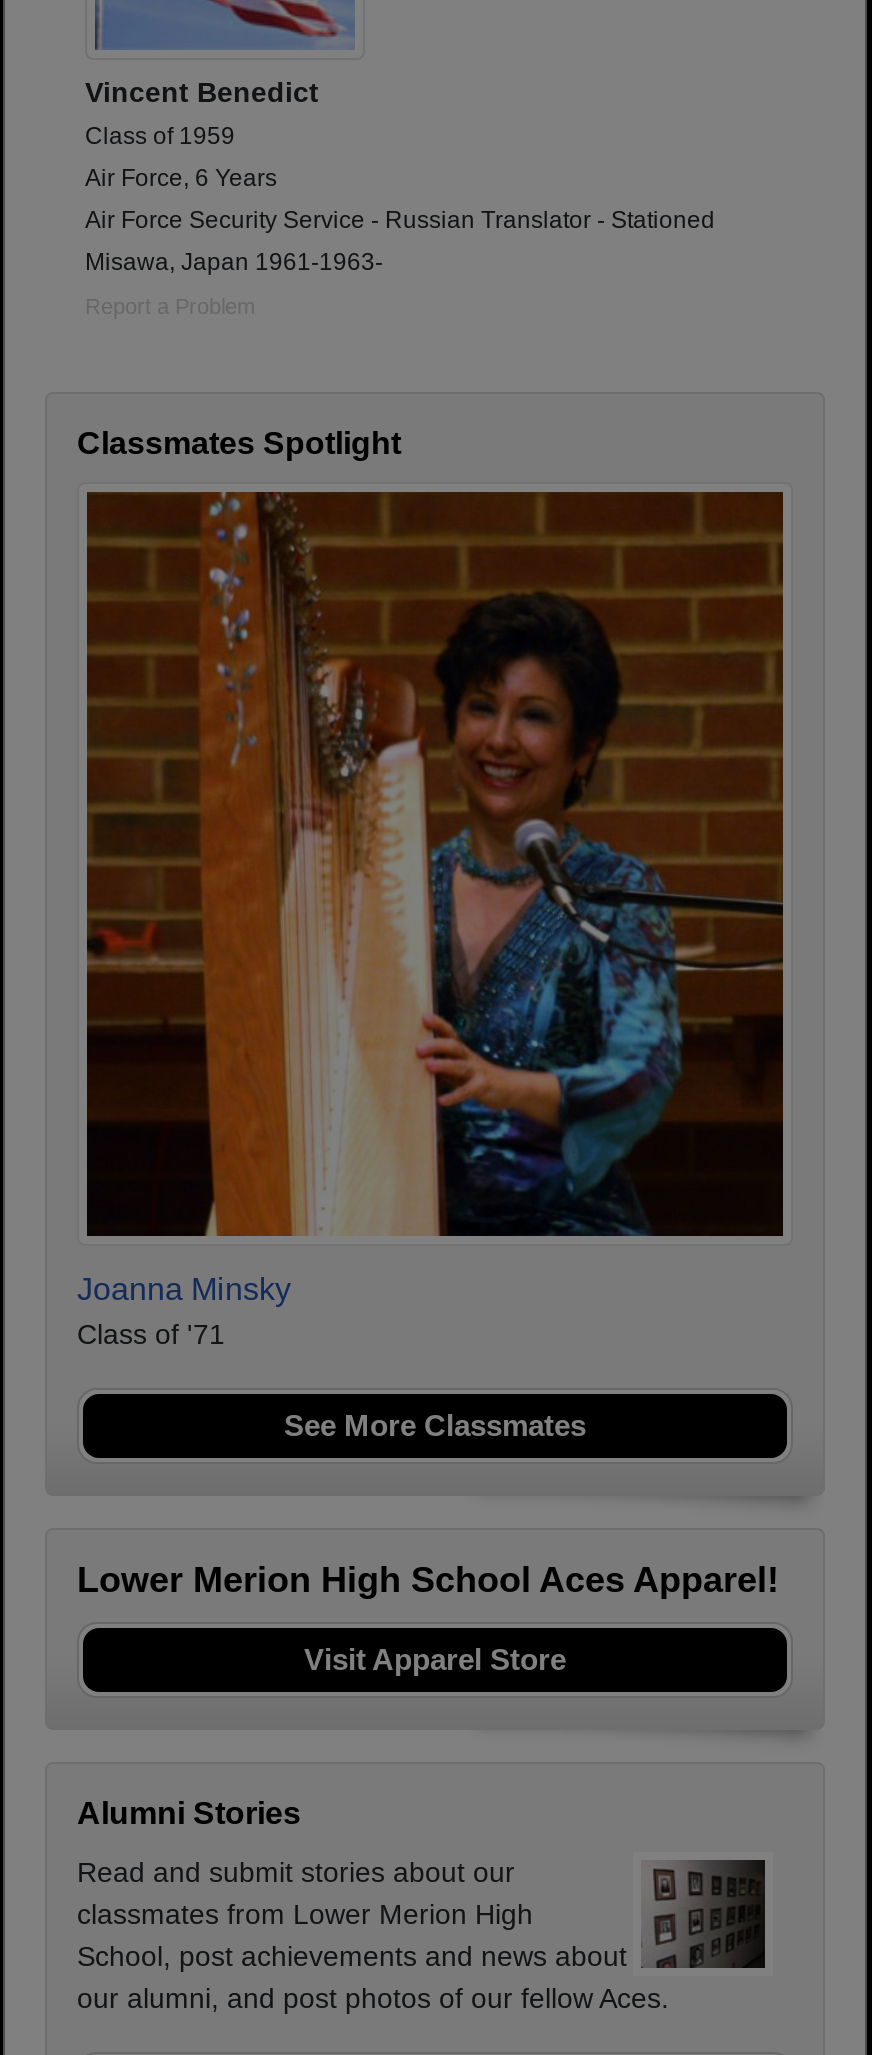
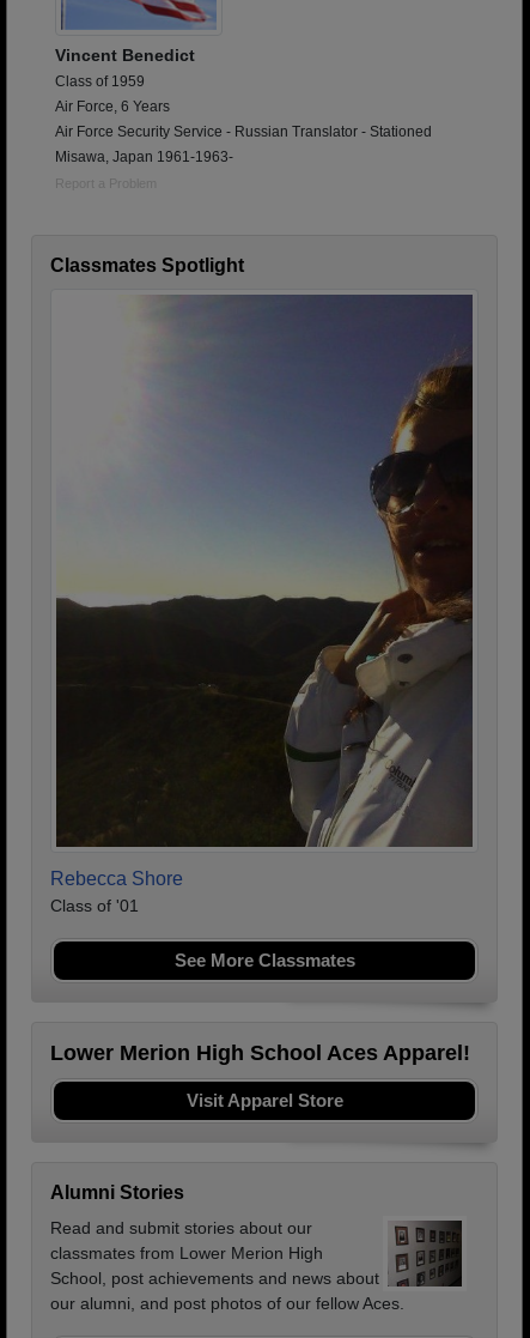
- [image]
- Joanna Minsky
- Class of '71
+ [image]
+ Rebecca Shore
+ Class of '01
